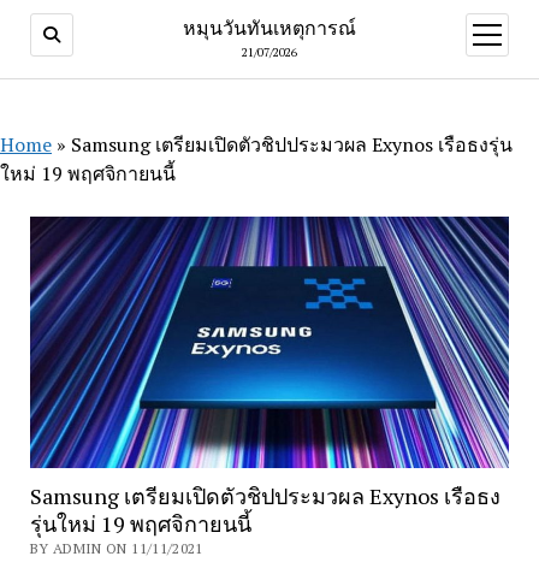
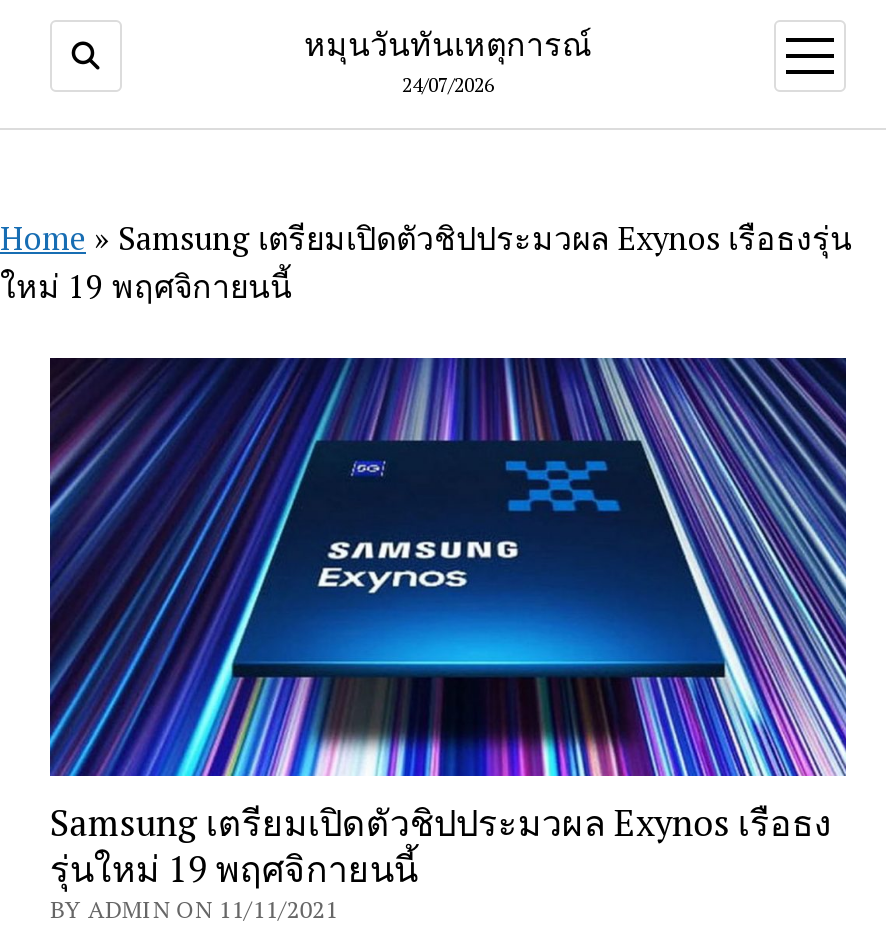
- 21/07/2026
+ 24/07/2026
